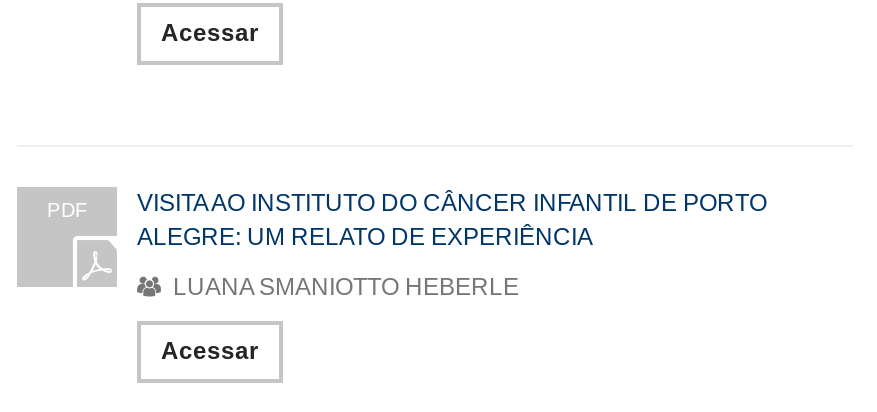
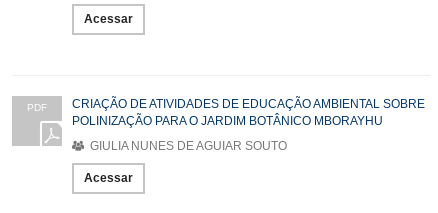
- VISITA AO INSTITUTO DO CÂNCER INFANTIL DE PORTO
- ALEGRE: UM RELATO DE EXPERIÊNCIA
+ CRIAÇÃO DE ATIVIDADES DE EDUCAÇÃO AMBIENTAL SOBRE
+ POLINIZAÇÃO PARA O JARDIM BOTÂNICO MBORAYHU

- LUANA SMANIOTTO HEBERLE
+ GIULIA NUNES DE AGUIAR SOUTO
